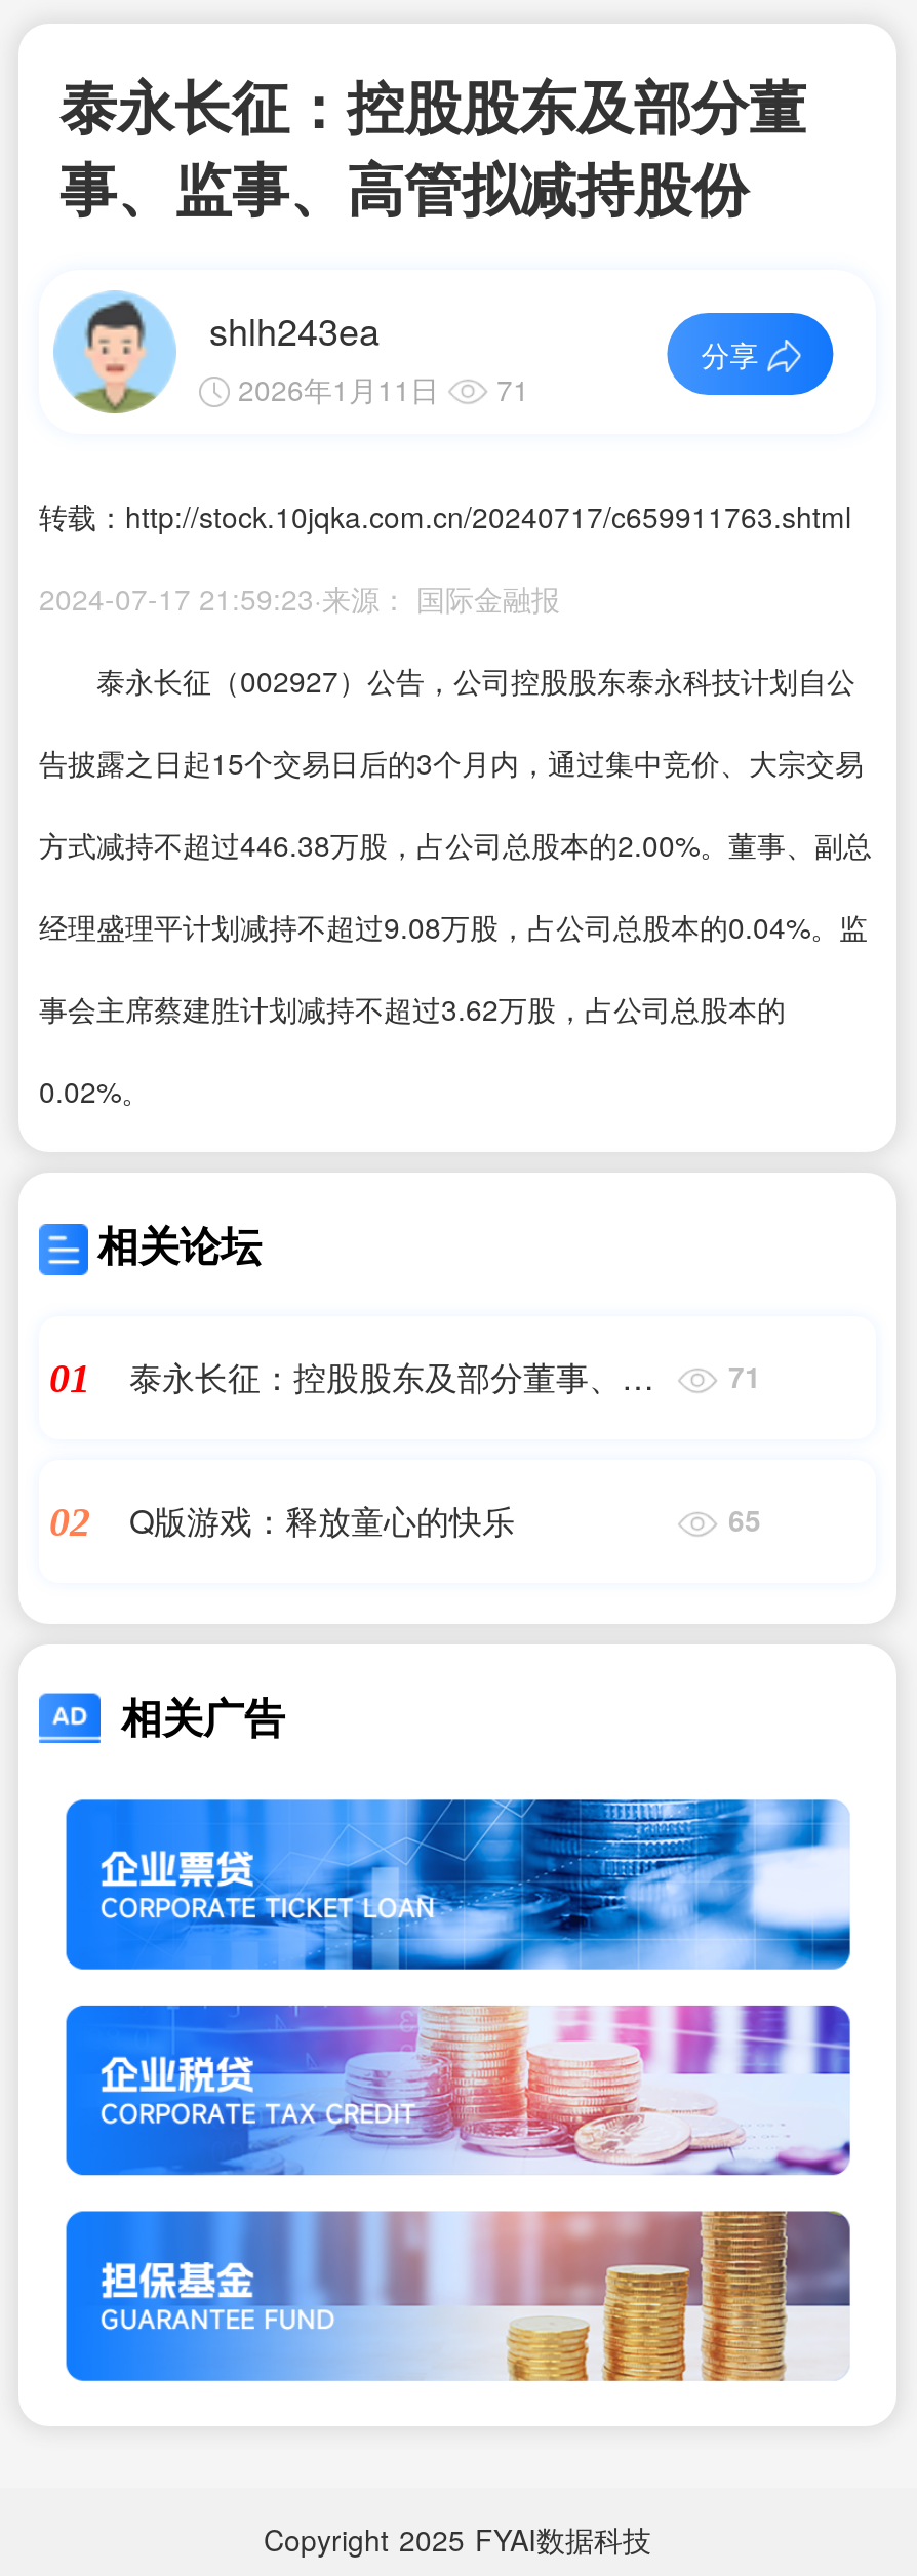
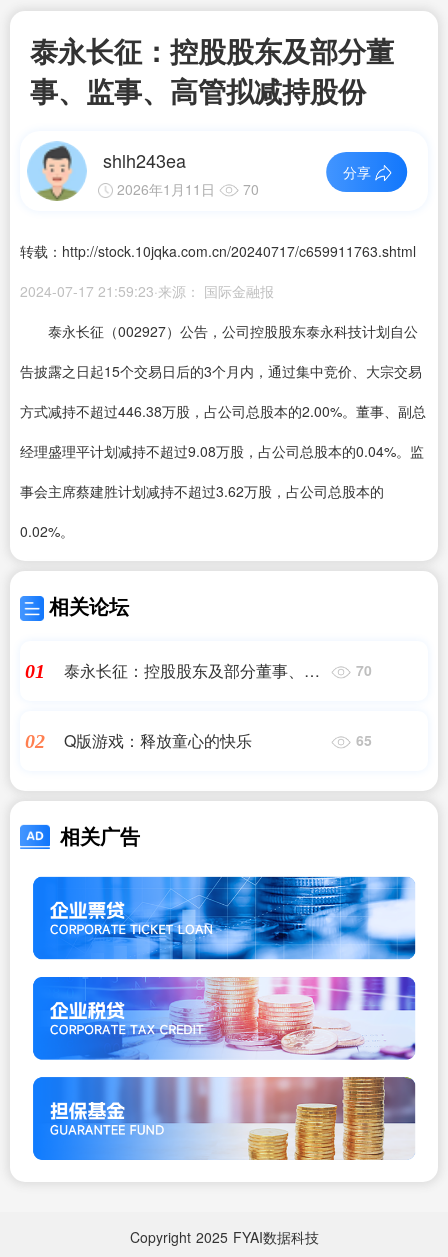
- 2026年1月11日 71
+ 2026年1月11日 70

- 71
+ 70
